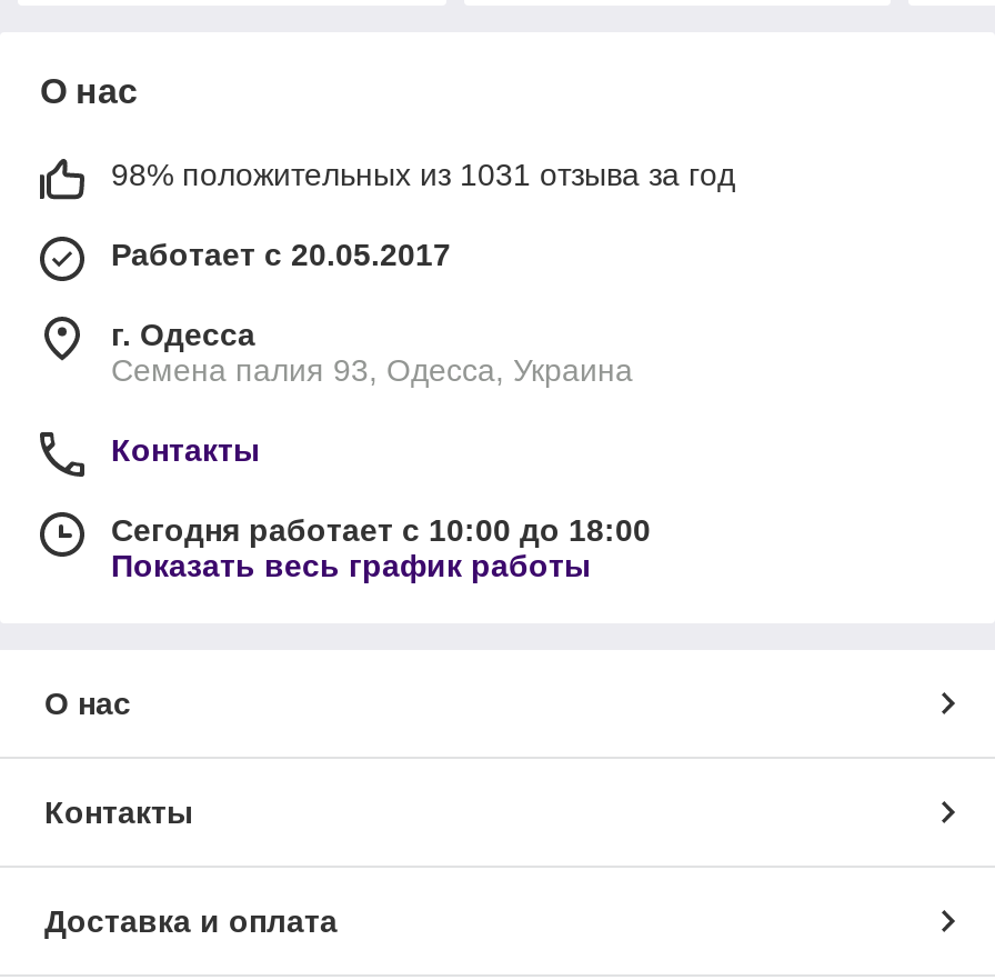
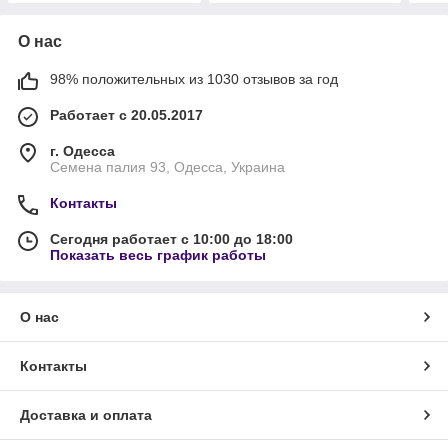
- 98% положительных из 1031 отзыва за год
+ 98% положительных из 1030 отзывов за год
